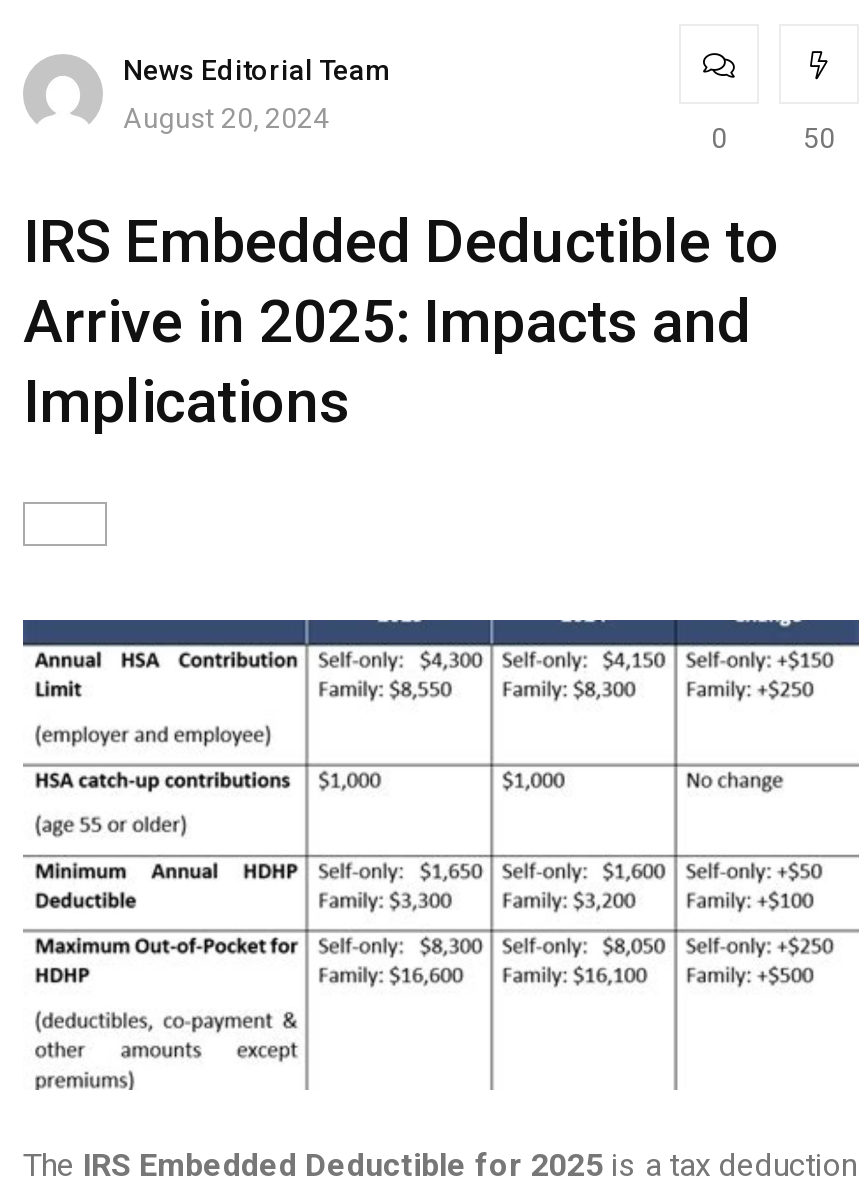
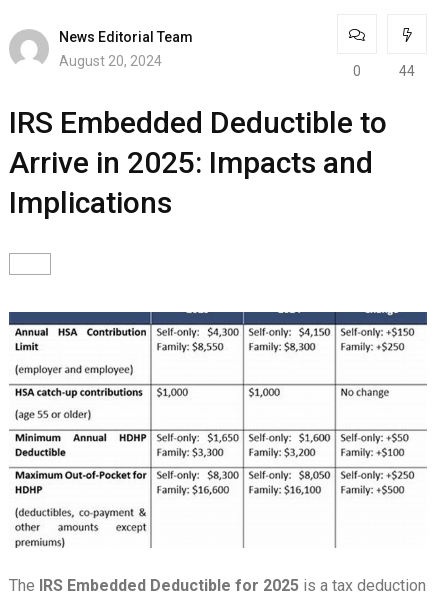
- 50
+ 44
